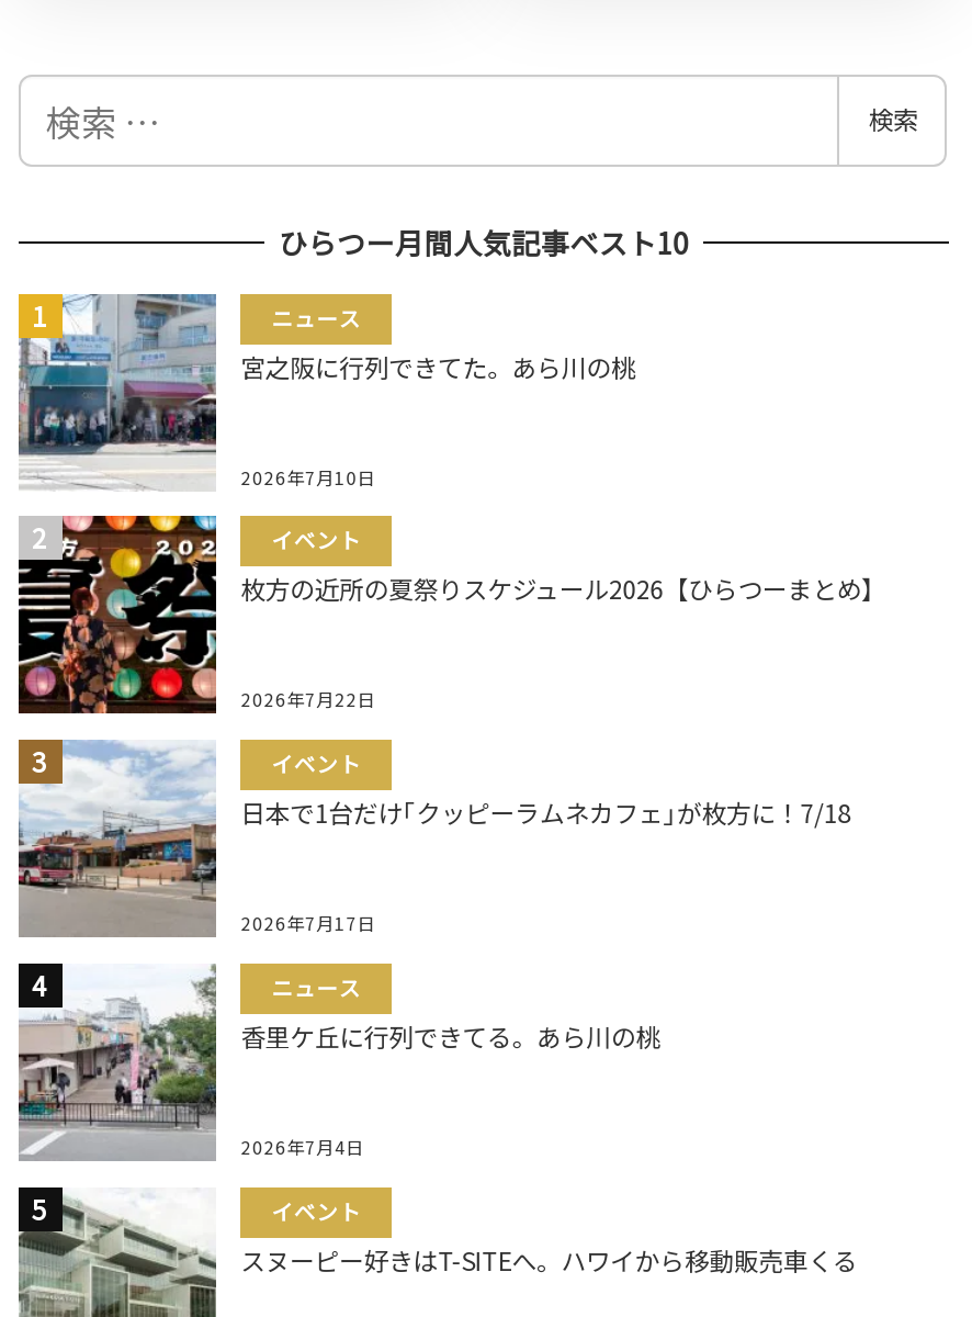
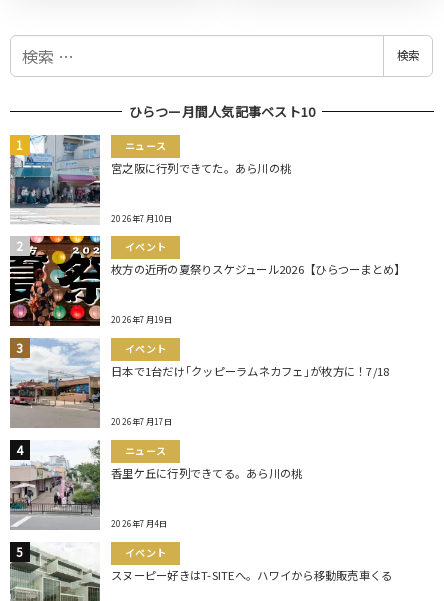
- 2026年7月22日
+ 2026年7月19日
